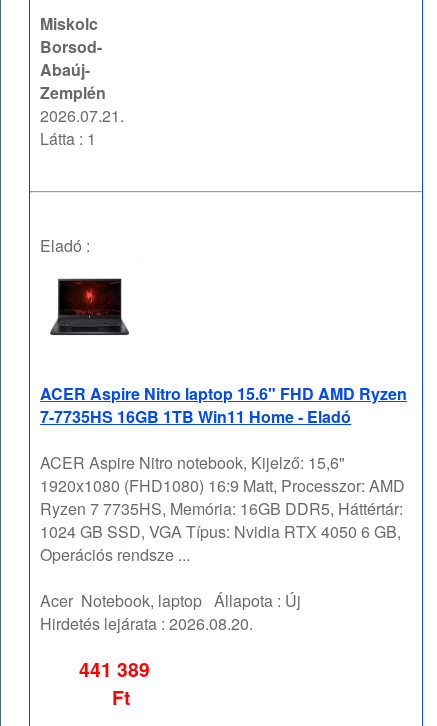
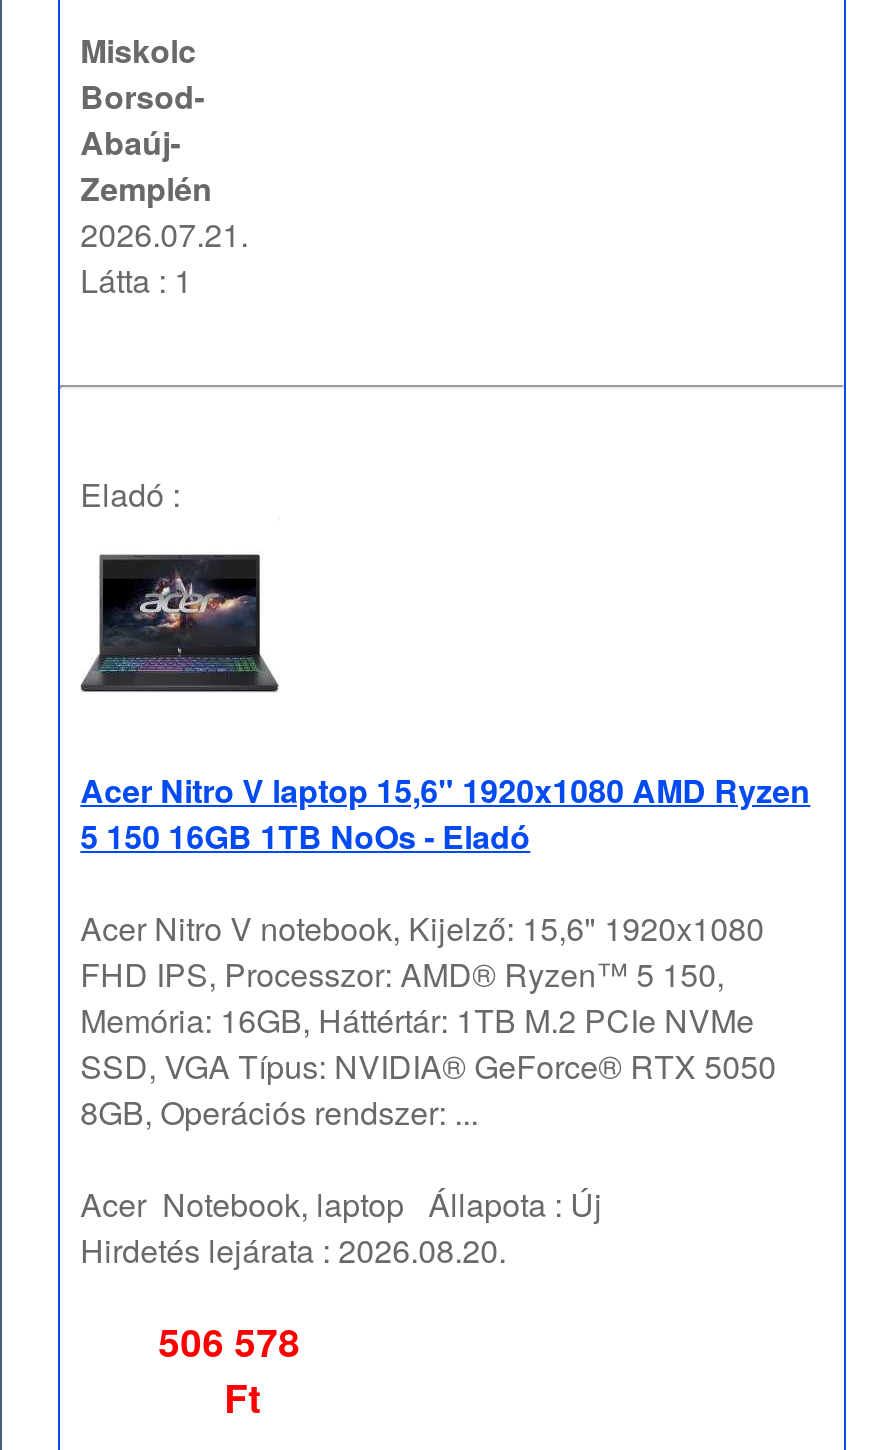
- [image]
- ACER Aspire Nitro laptop 15.6" FHD AMD Ryzen
- 7-7735HS 16GB 1TB Win11 Home - Eladó
+ [image]
+ Acer Nitro V laptop 15,6" 1920x1080 AMD Ryzen
+ 5 150 16GB 1TB NoOs - Eladó

- ACER Aspire Nitro notebook, Kijelző: 15,6"
- 1920x1080 (FHD1080) 16:9 Matt, Processzor: AMD
- Ryzen 7 7735HS, Memória: 16GB DDR5, Háttértár:
- 1024 GB SSD, VGA Típus: Nvidia RTX 4050 6 GB,
- Operációs rendsze ...
+ Acer Nitro V notebook, Kijelző: 15,6" 1920x1080
+ FHD IPS, Processzor: AMD® Ryzen™ 5 150,
+ Memória: 16GB, Háttértár: 1TB M.2 PCIe NVMe
+ SSD, VGA Típus: NVIDIA® GeForce® RTX 5050
+ 8GB, Operációs rendszer: ...

- 441 389
+ 506 578
